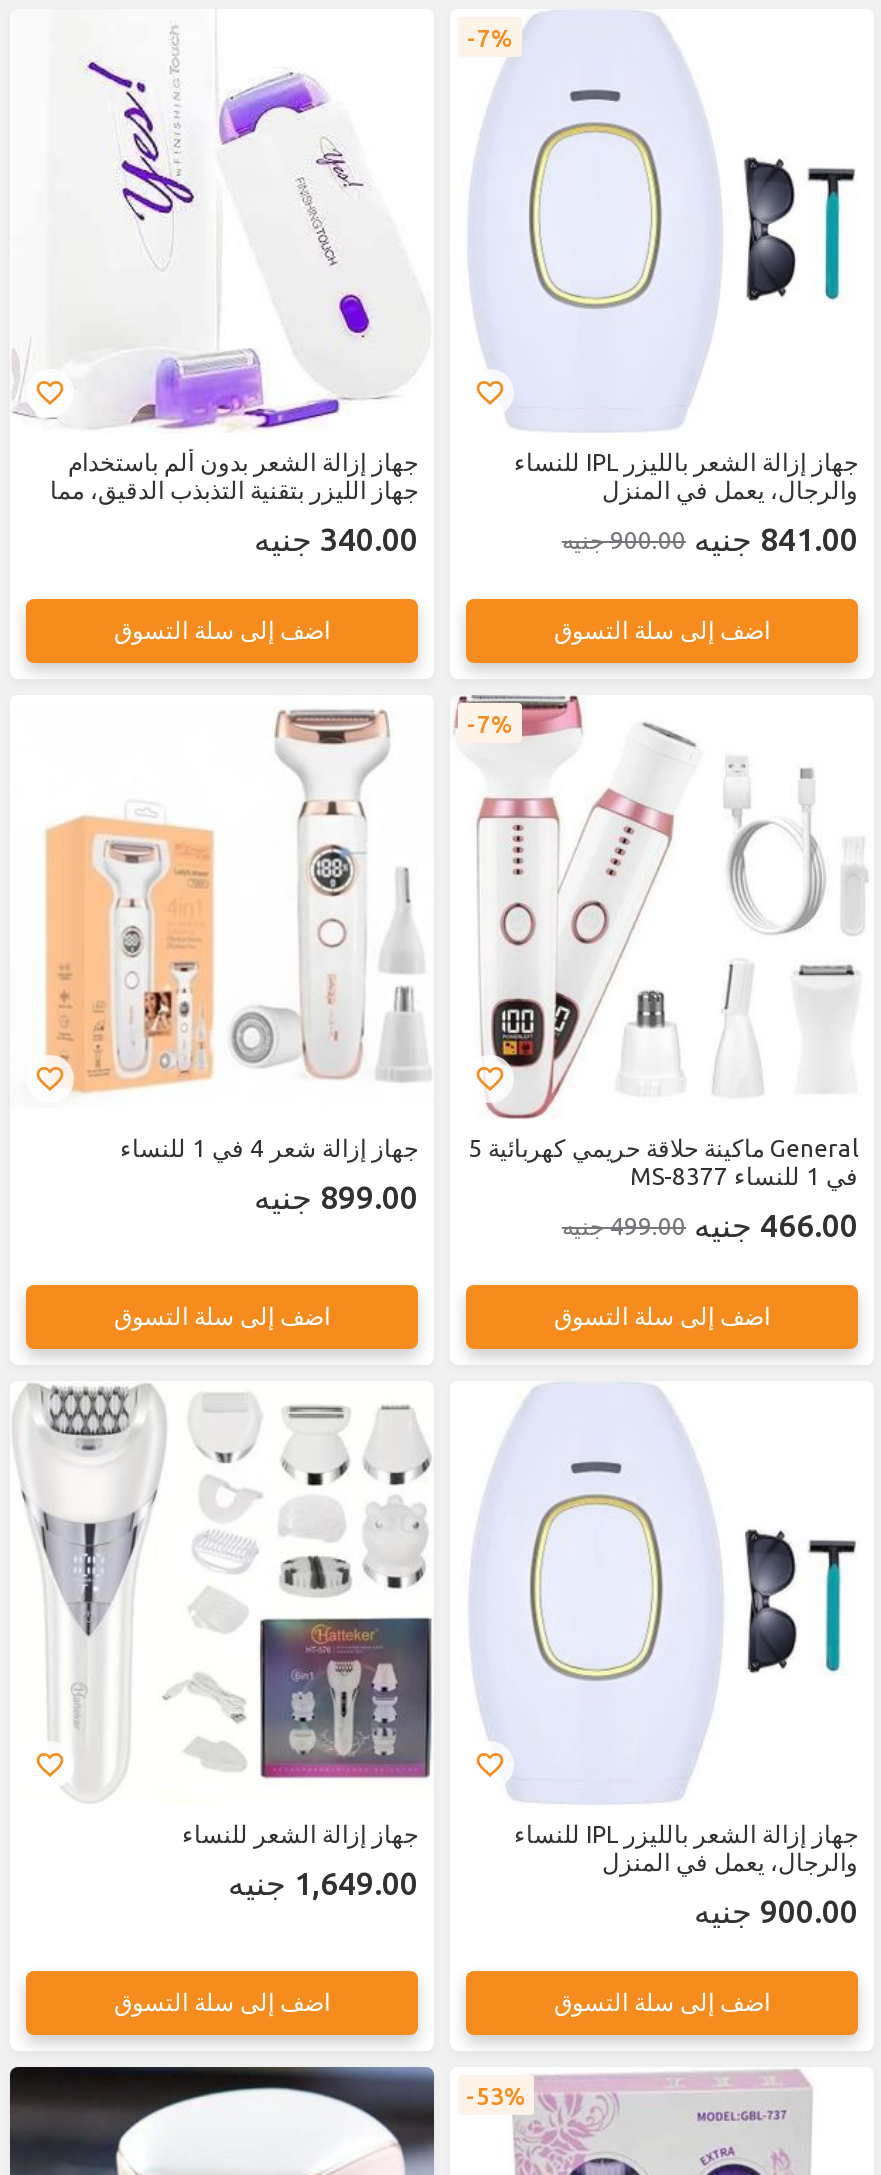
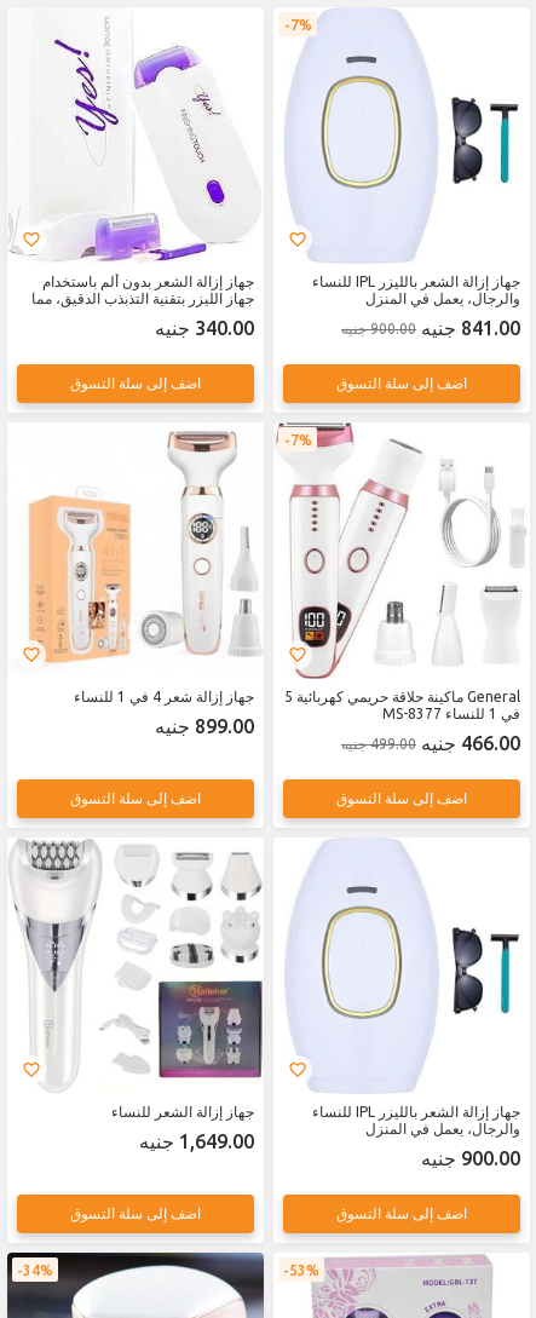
+ 34%
